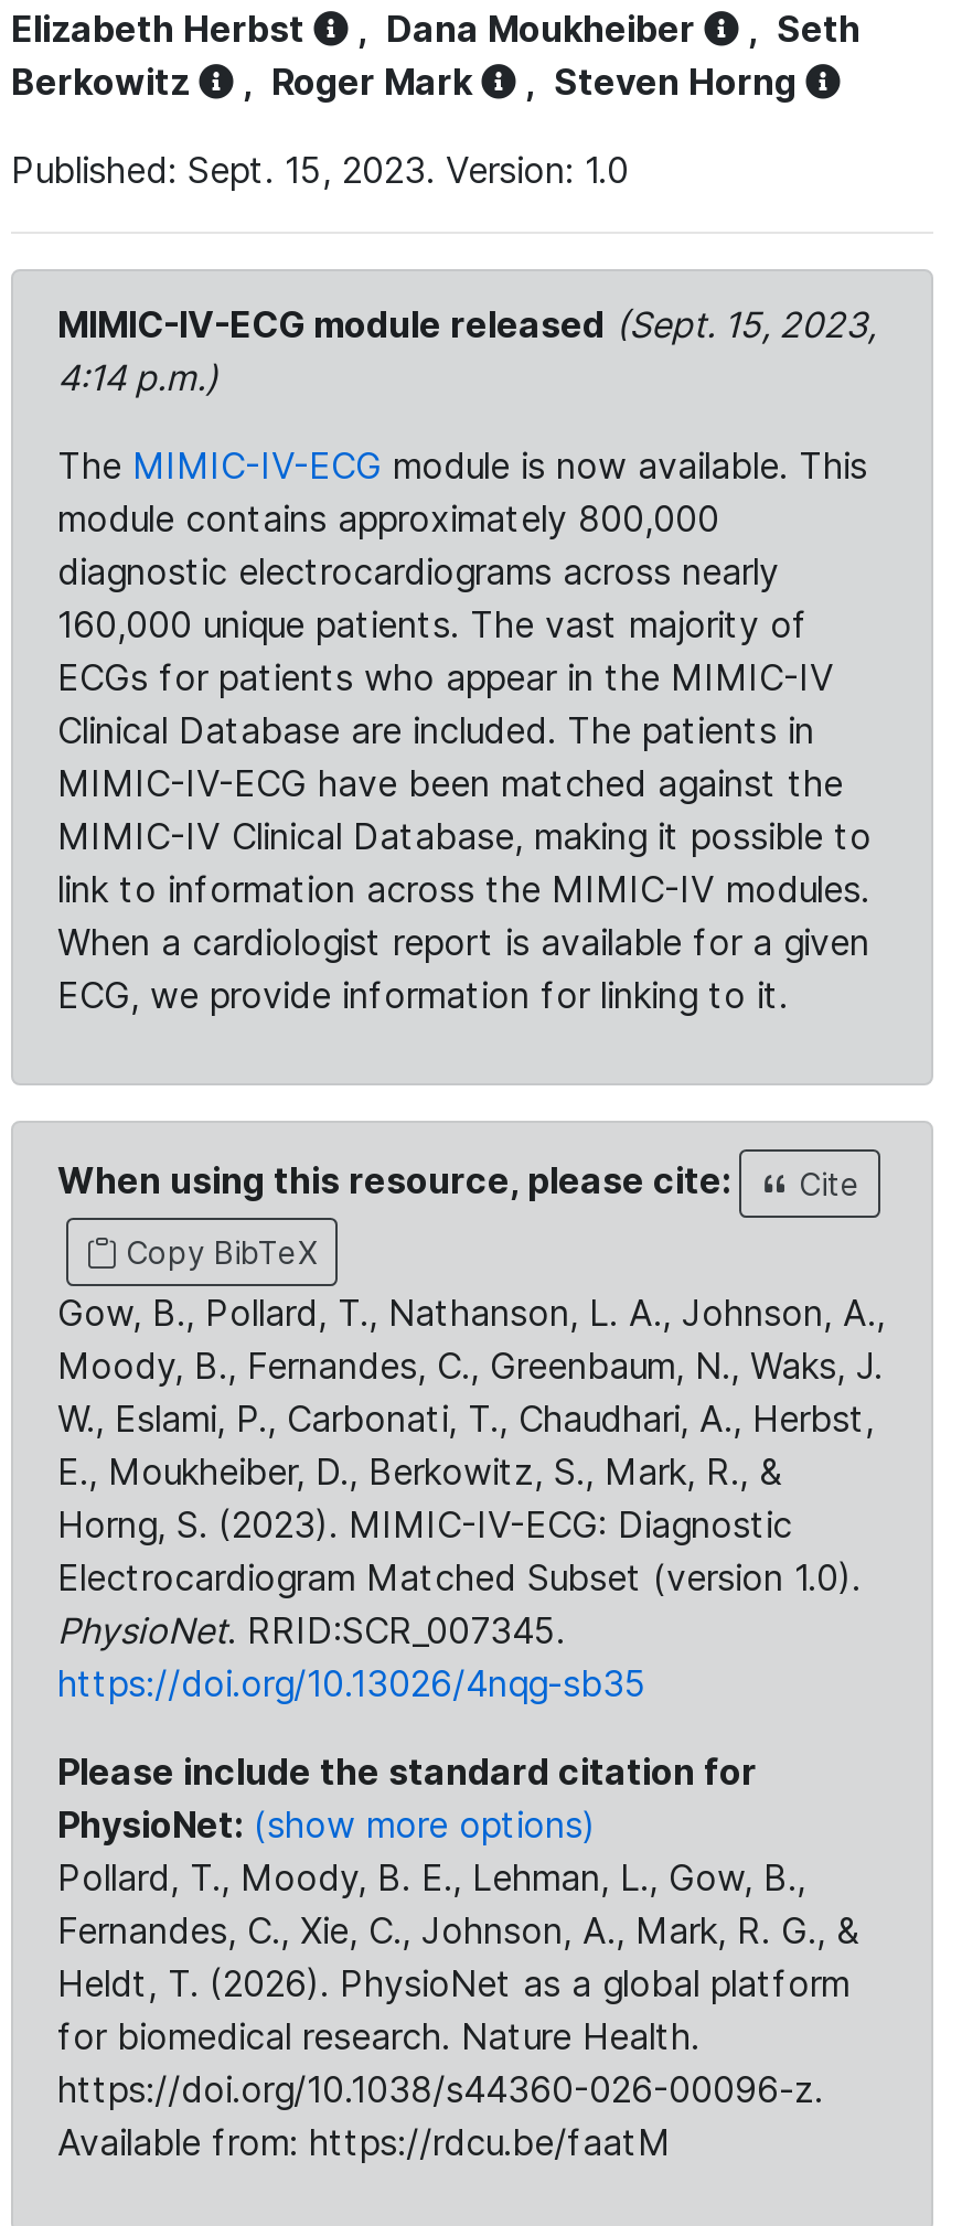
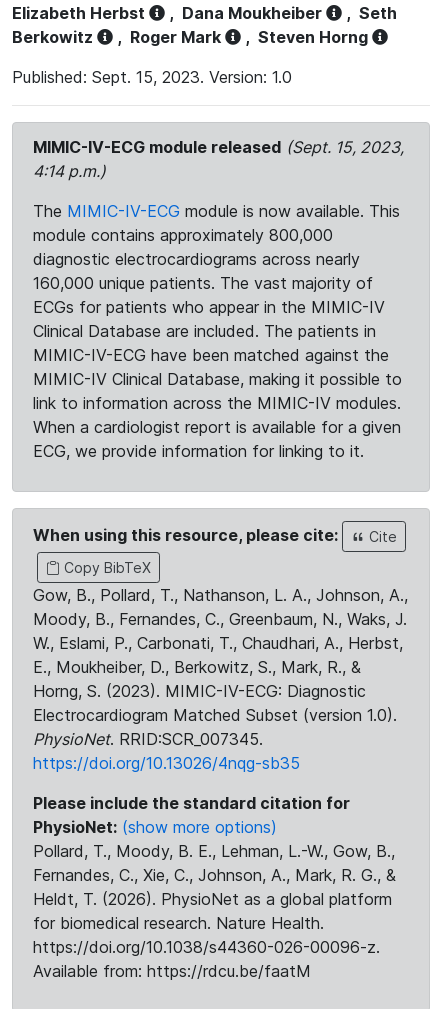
- Pollard, T., Moody, B. E., Lehman, L., Gow, B.,
+ Pollard, T., Moody, B. E., Lehman, L.-W., Gow, B.,
